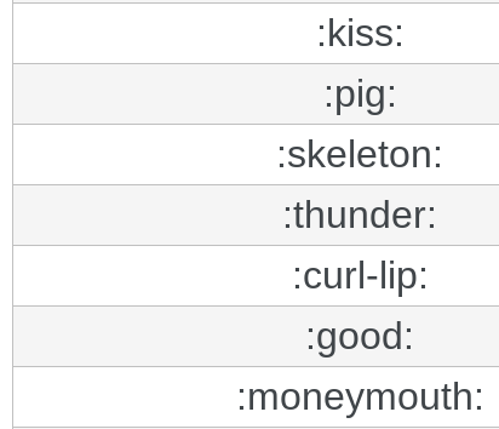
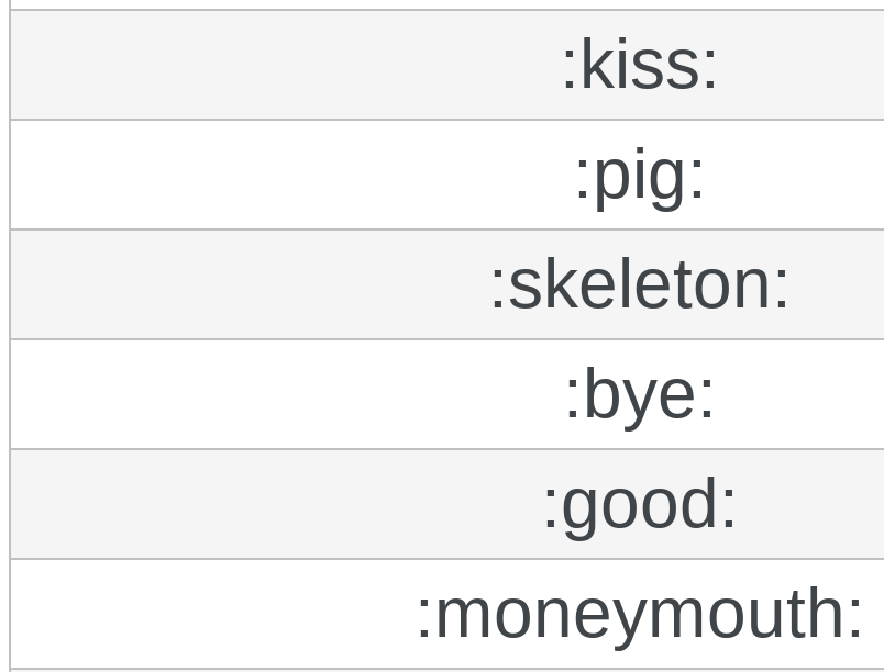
- :thunder:
- :curl-lip:
+ :bye:
